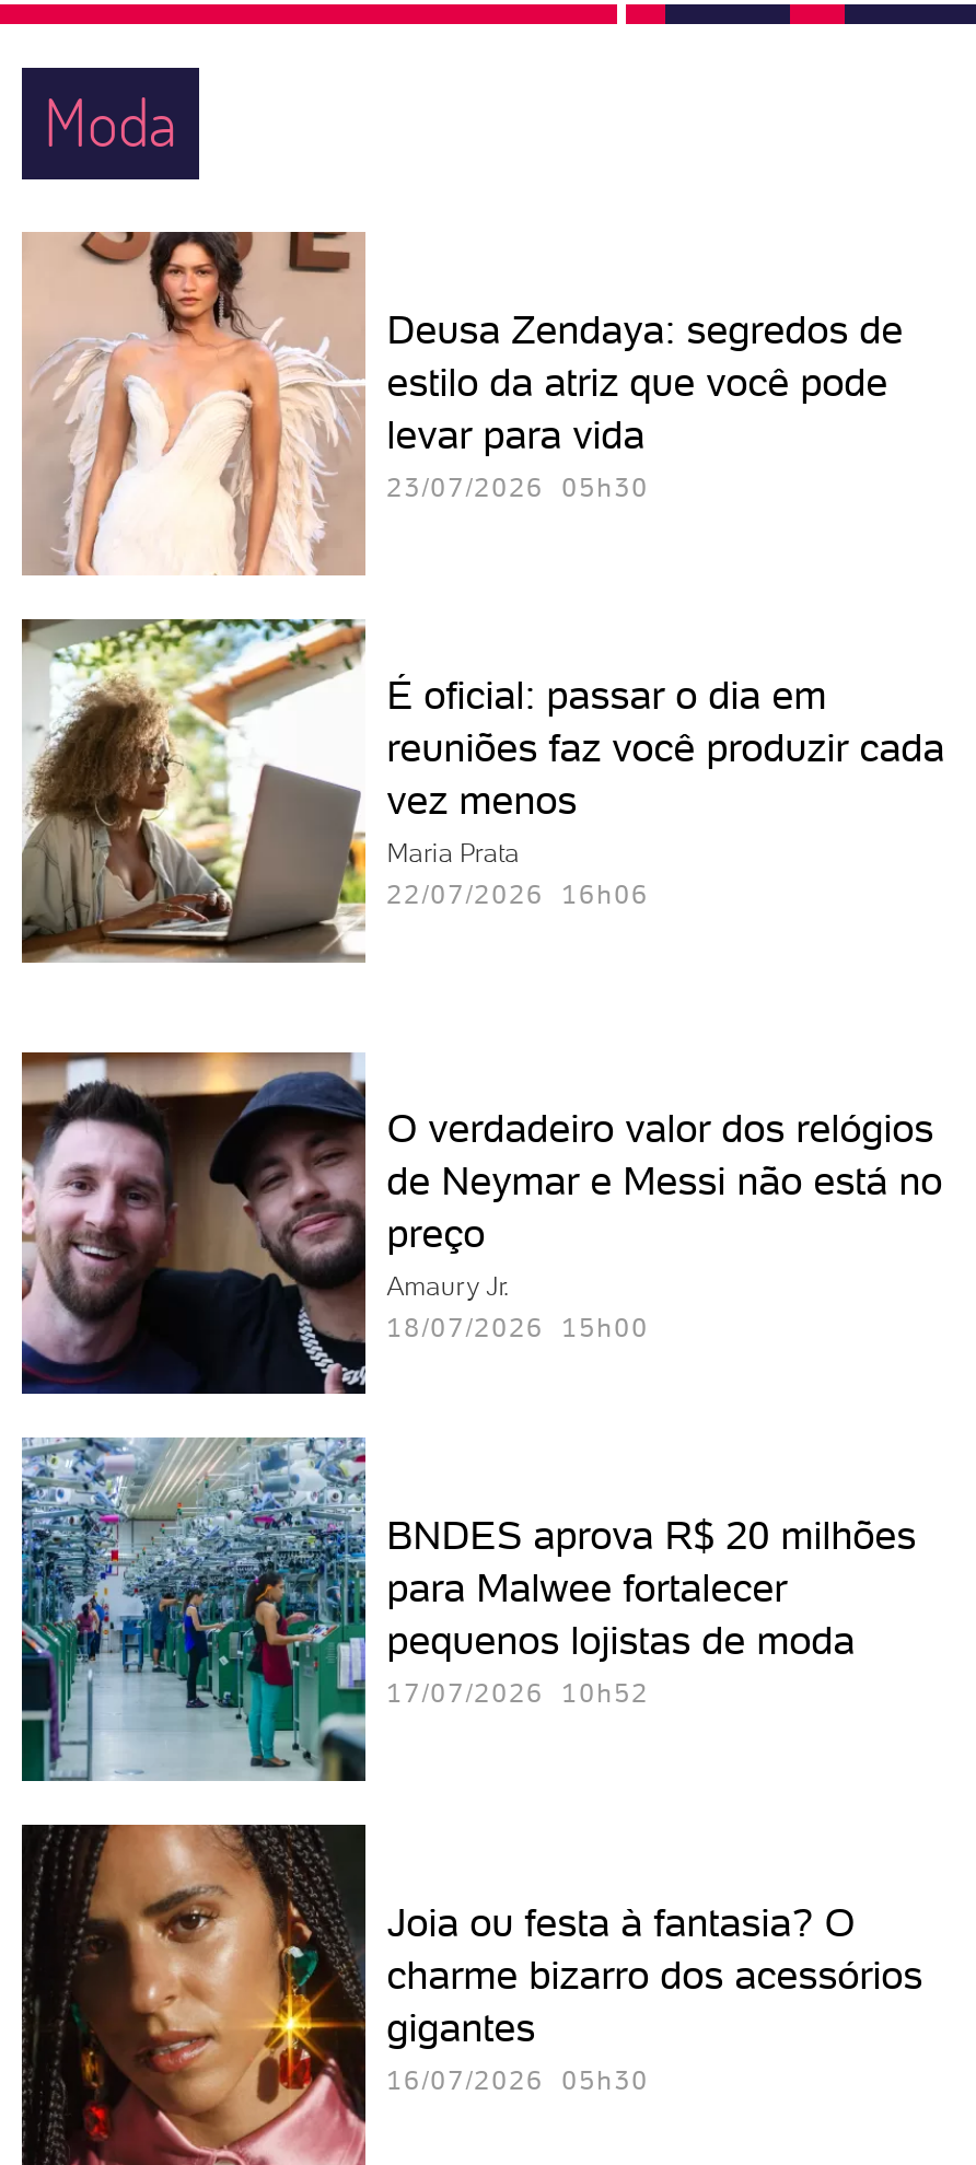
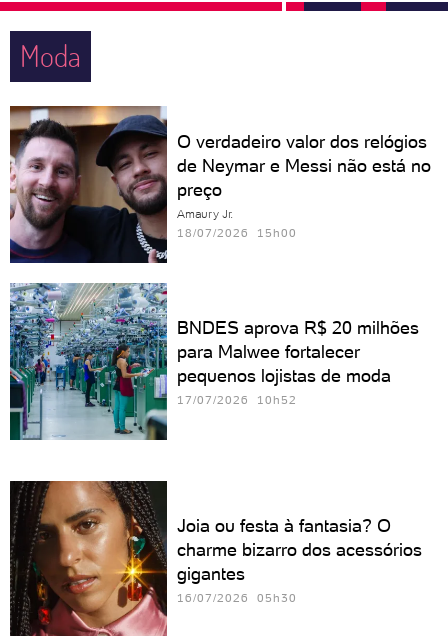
- [image]
- Deusa Zendaya: segredos de
- estilo da atriz que você pode
- levar para vida
- 23/07/2026 05h30

- [image]
- É oficial: passar o dia em
- reuniões faz você produzir cada
- vez menos
- Maria Prata
- 22/07/2026 16h06

moved up: [image] | O verdadeiro valor dos relógios | de Neymar e Messi não está no | ... | pequenos lojistas de moda | 17/07/2026 10h52
